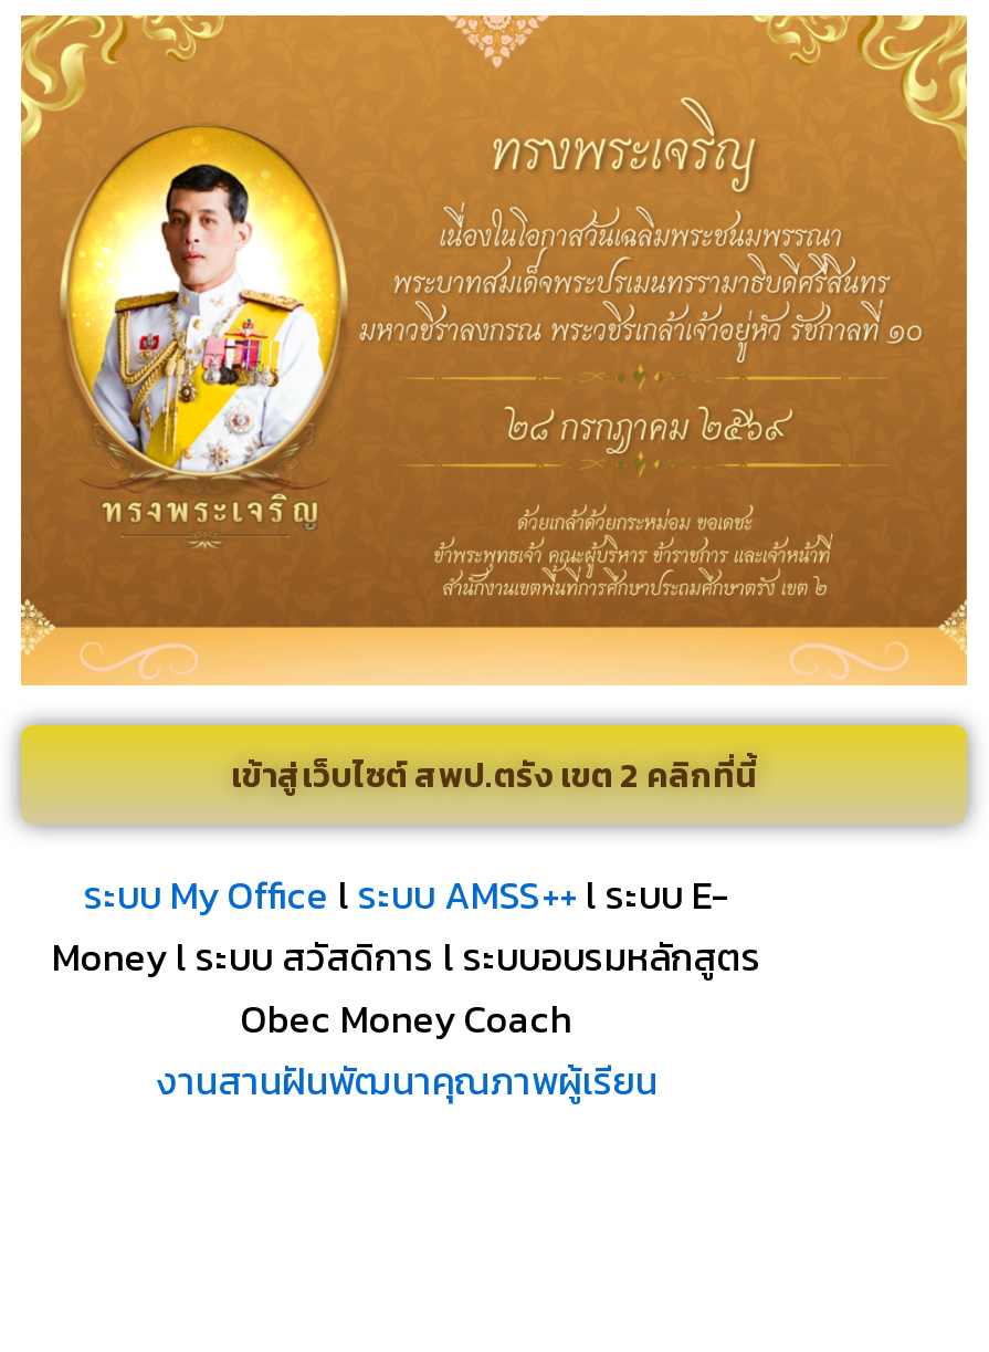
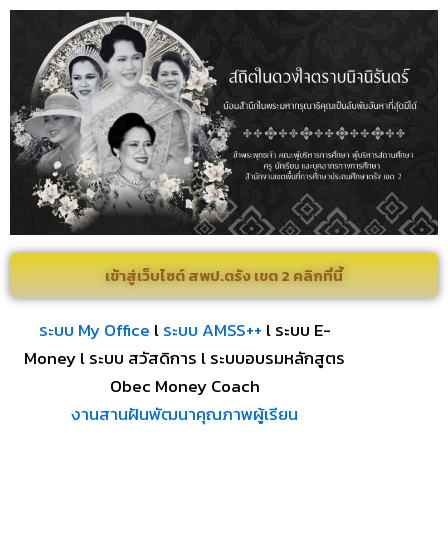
- [image]
+ [image]
